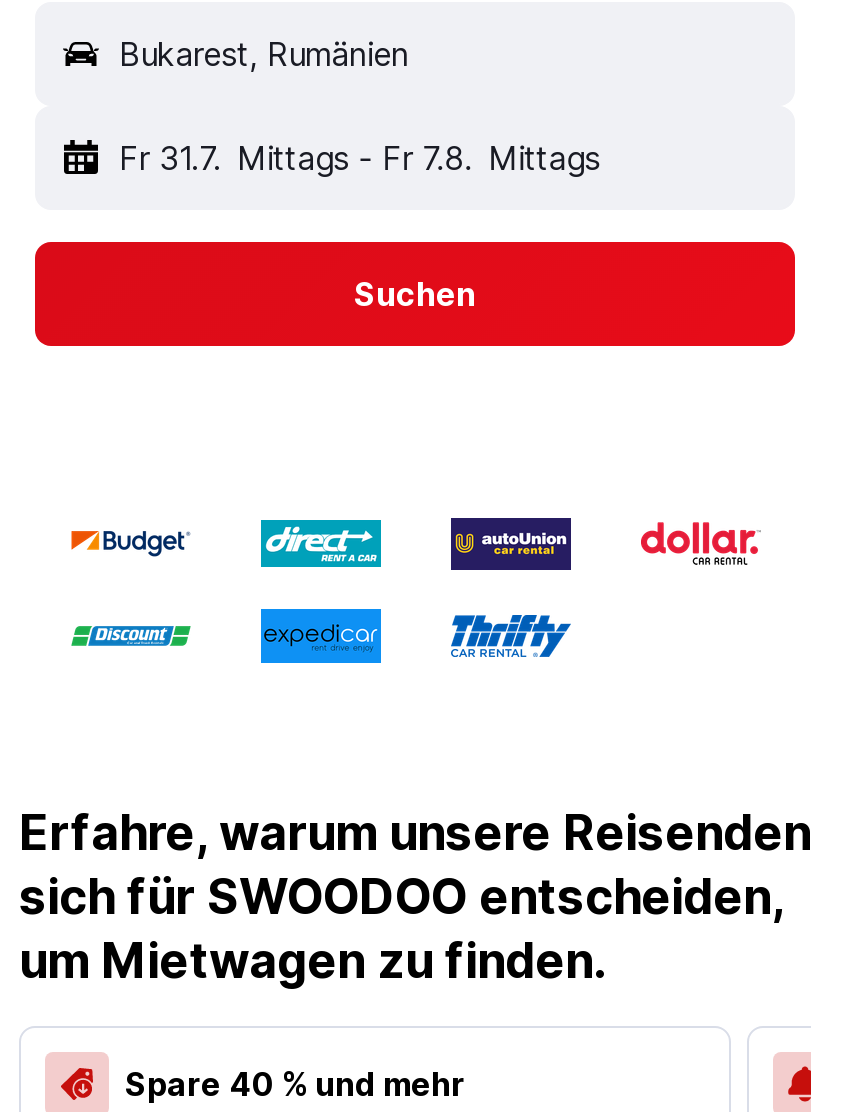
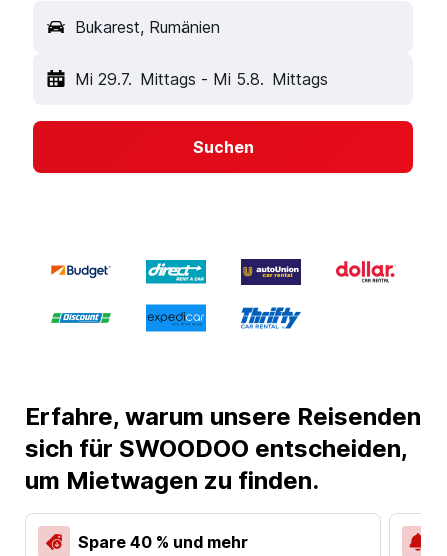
- Fr 31.7. Mittags - Fr 7.8. Mittags
+ Mi 29.7. Mittags - Mi 5.8. Mittags
